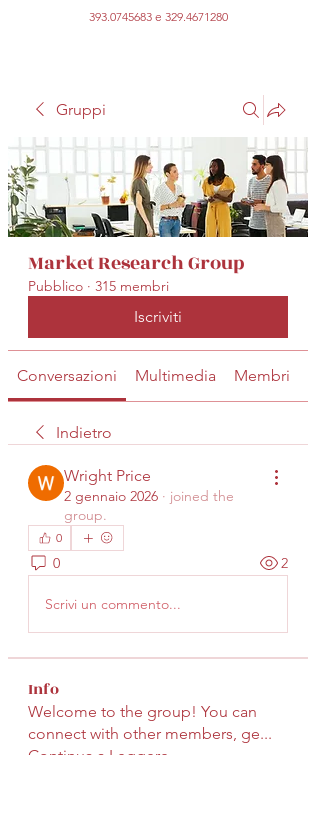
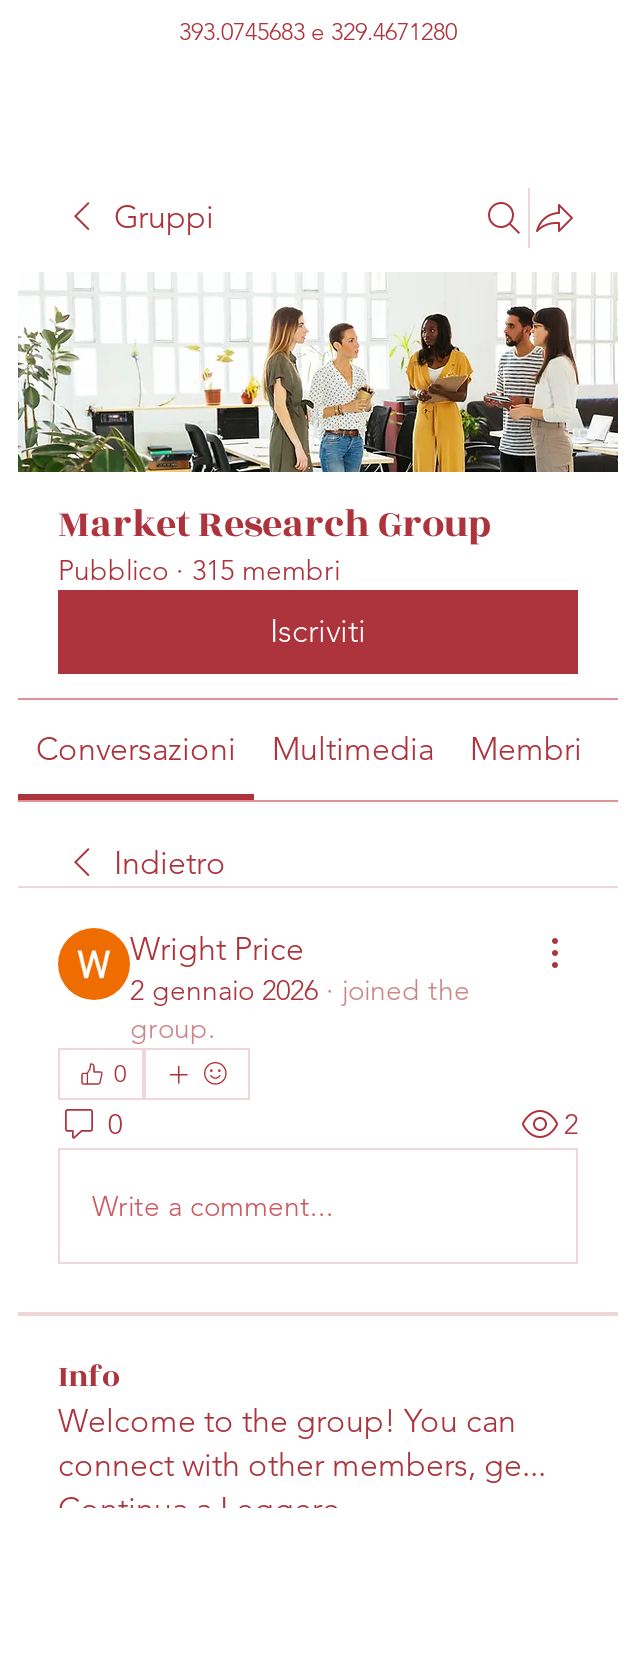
- Scrivi un commento...
+ Write a comment...
